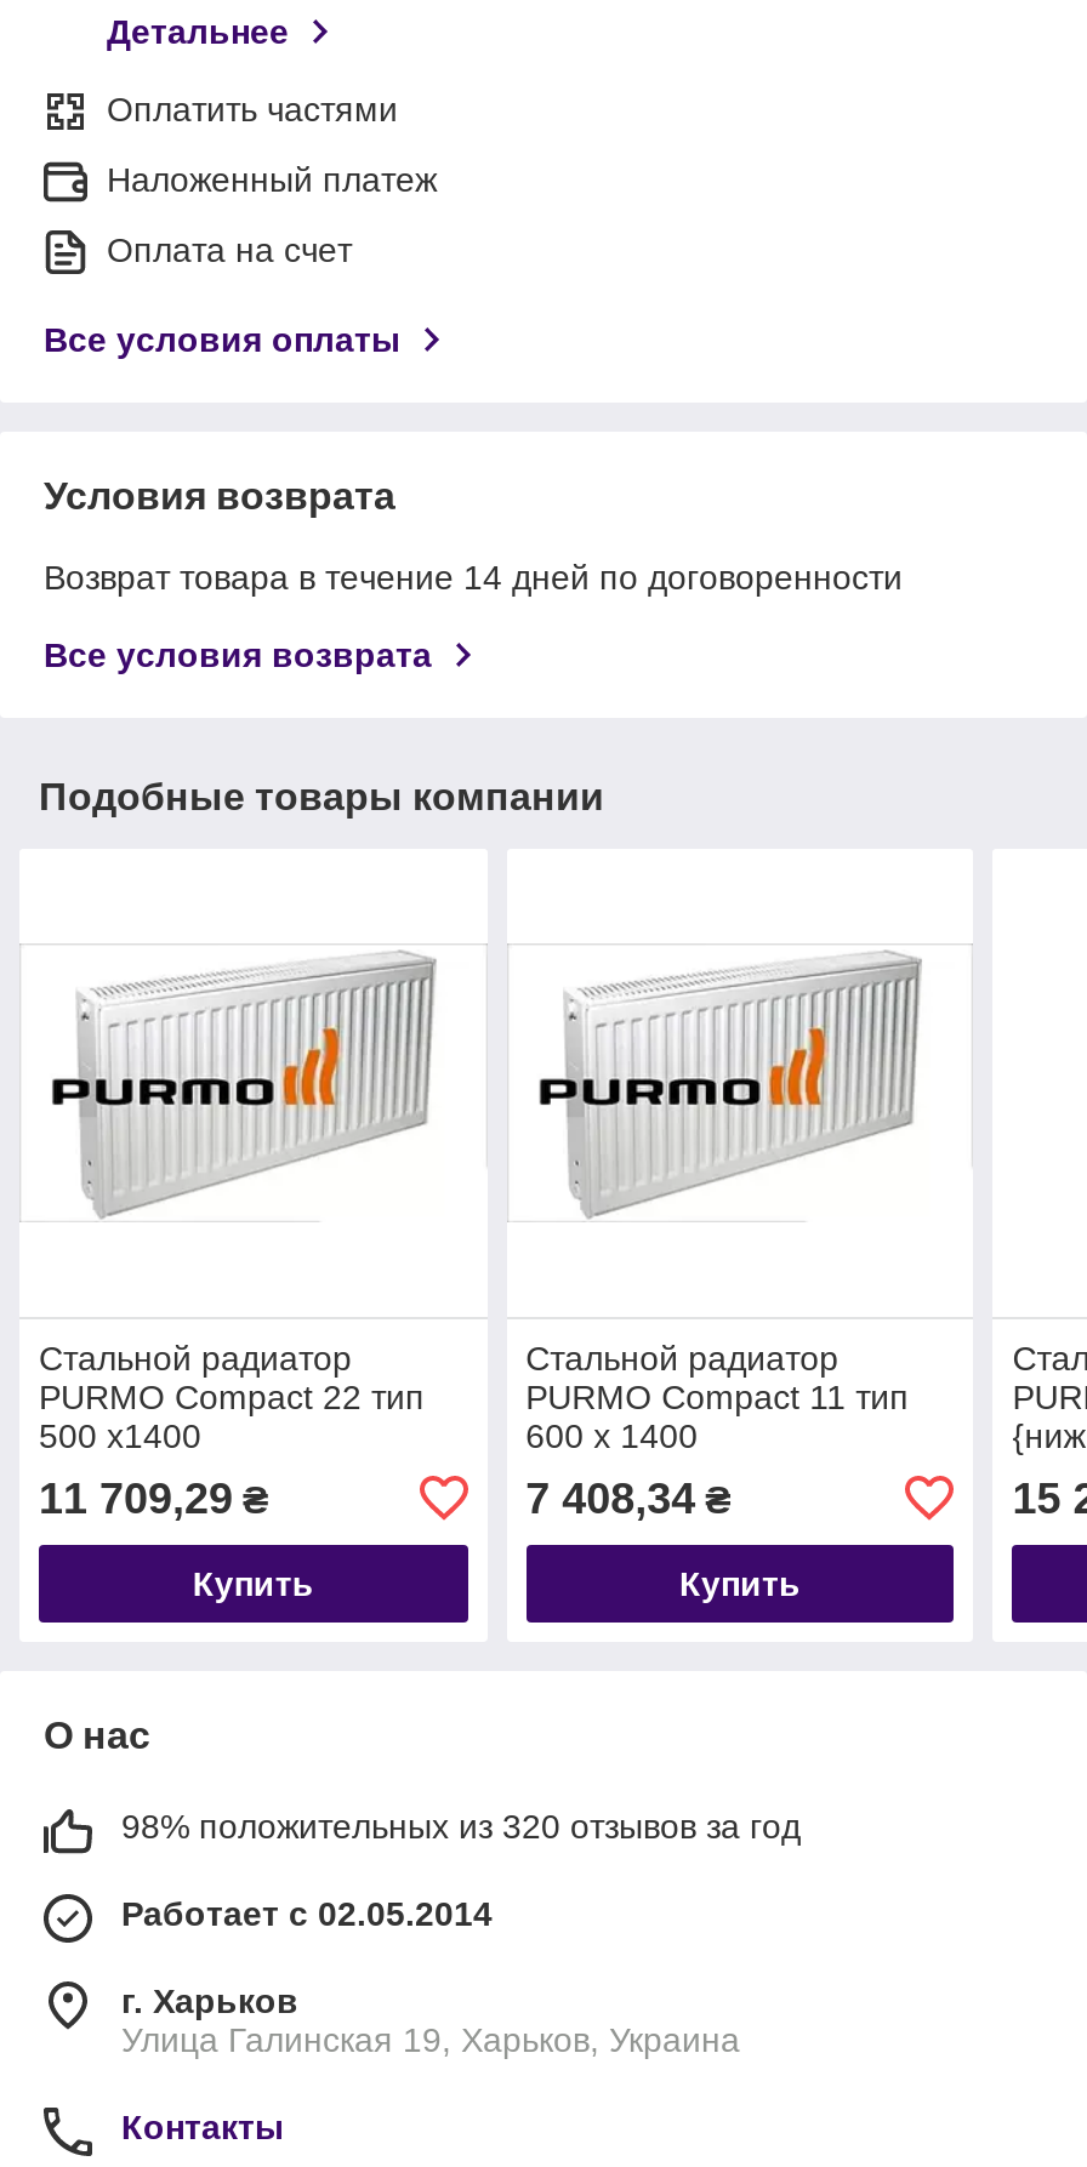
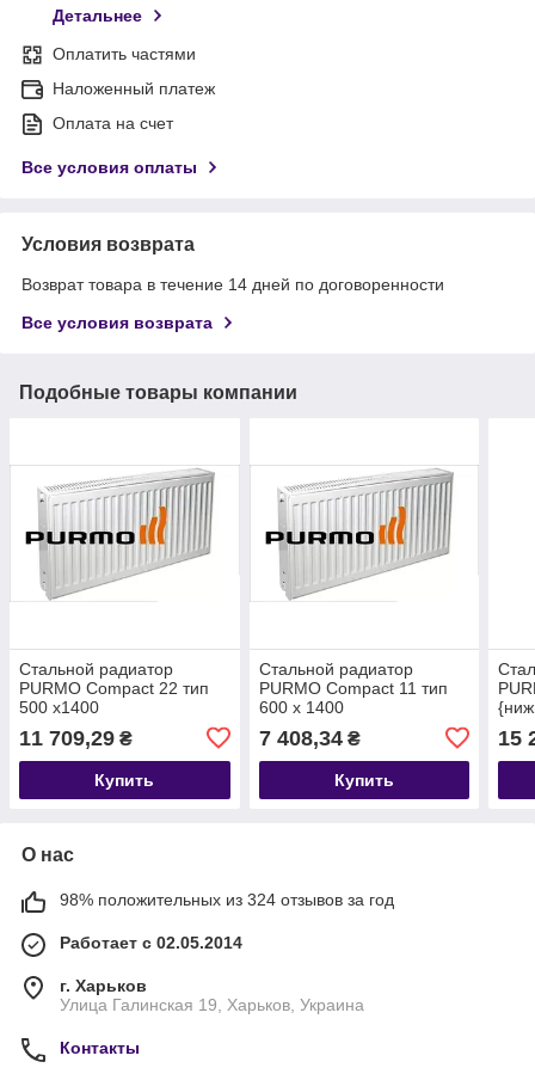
- 98% положительных из 320 отзывов за год
+ 98% положительных из 324 отзывов за год
